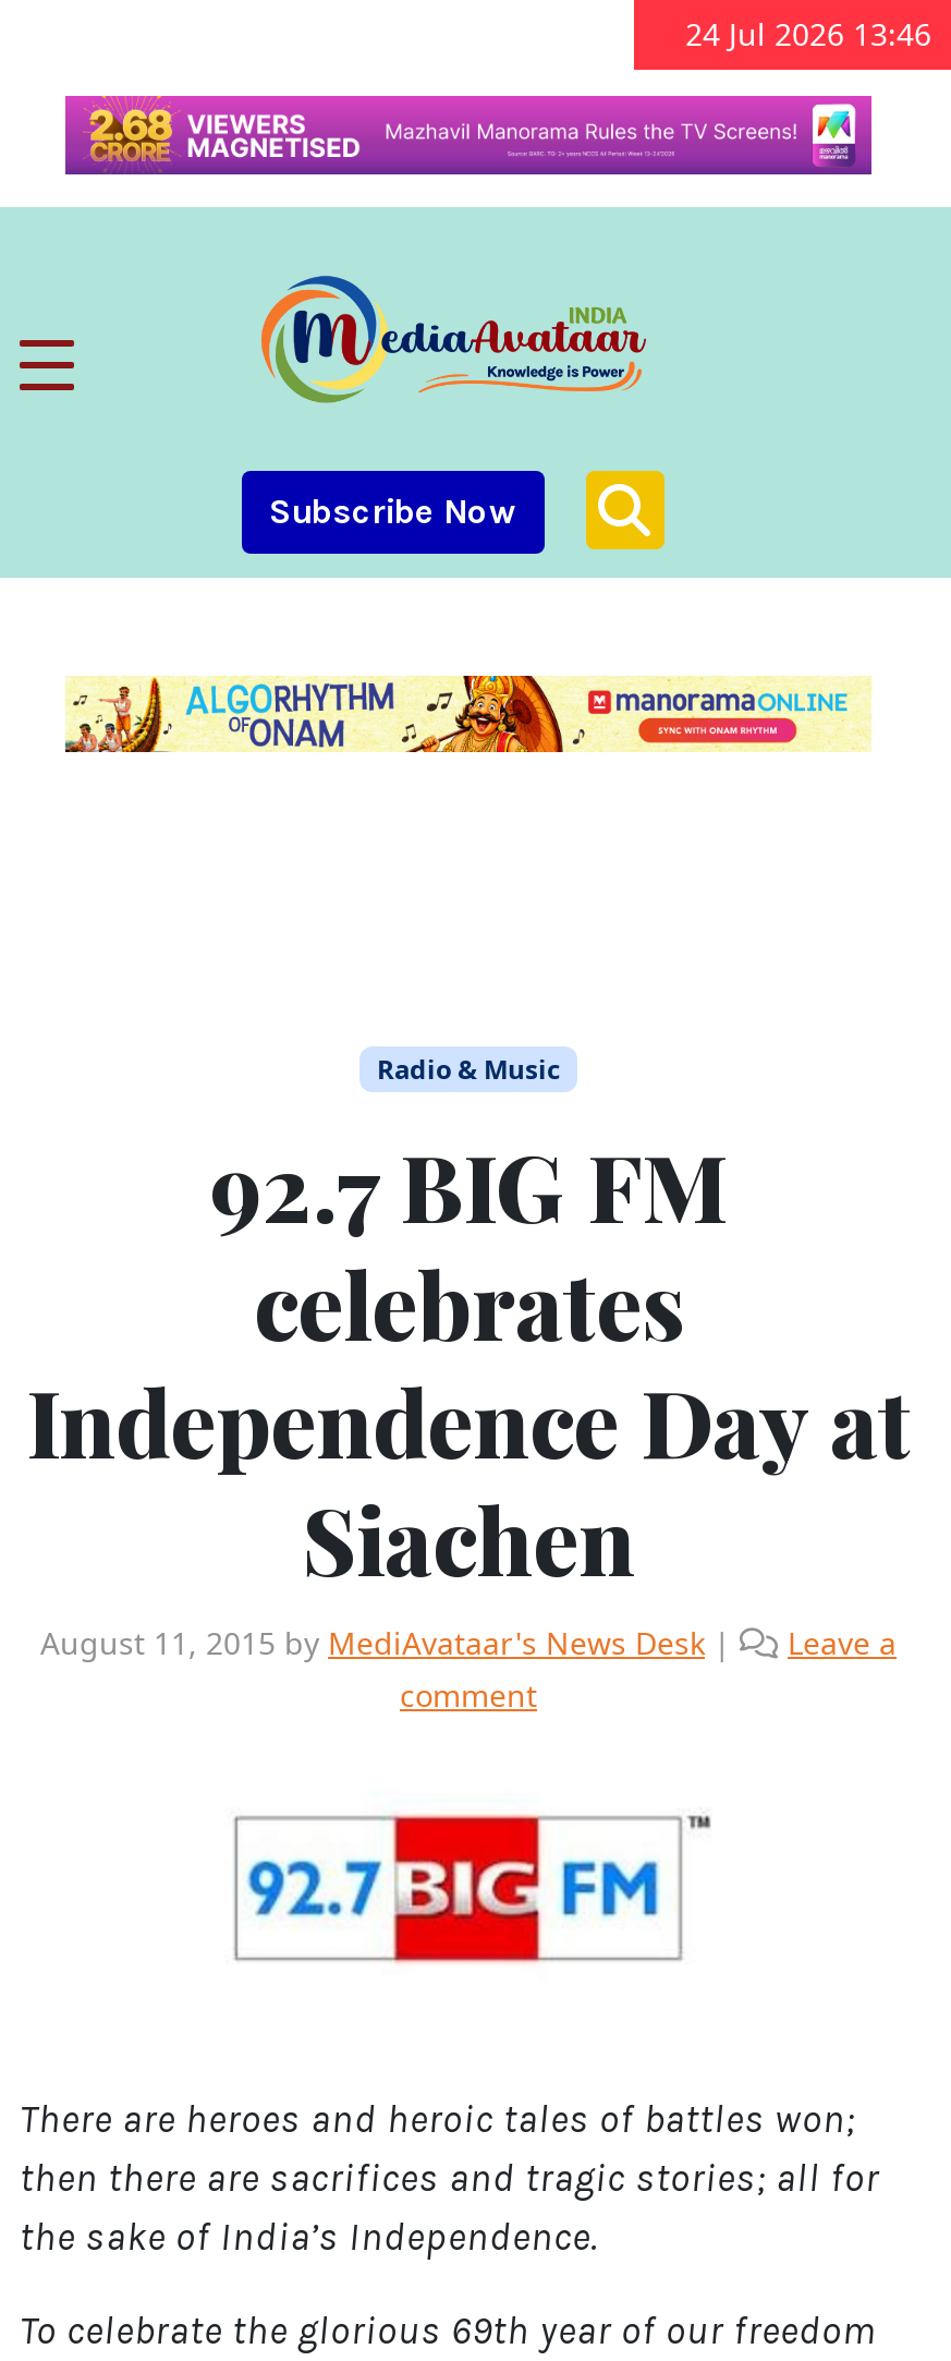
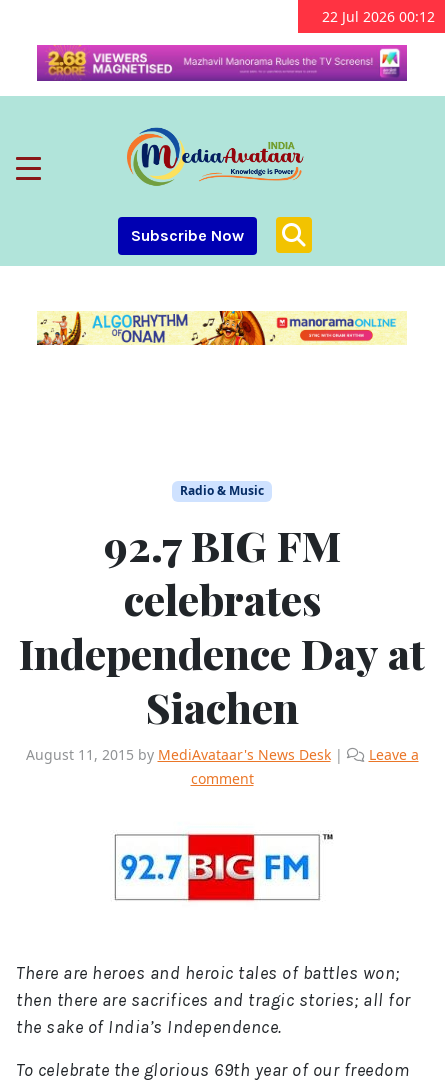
- 24 Jul 2026 13:46
+ 22 Jul 2026 00:12
